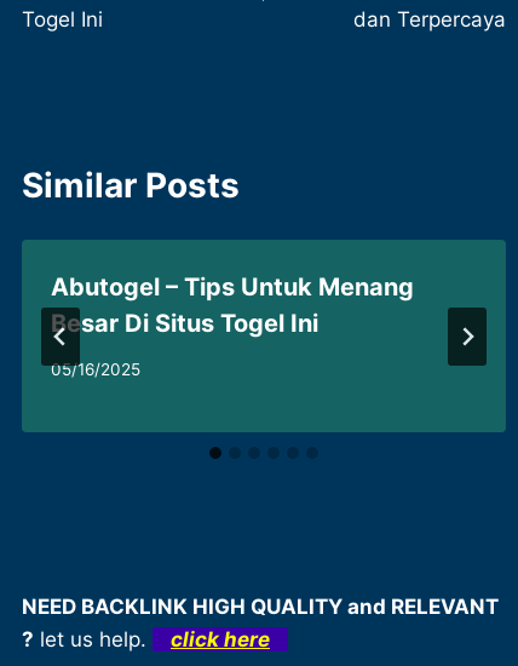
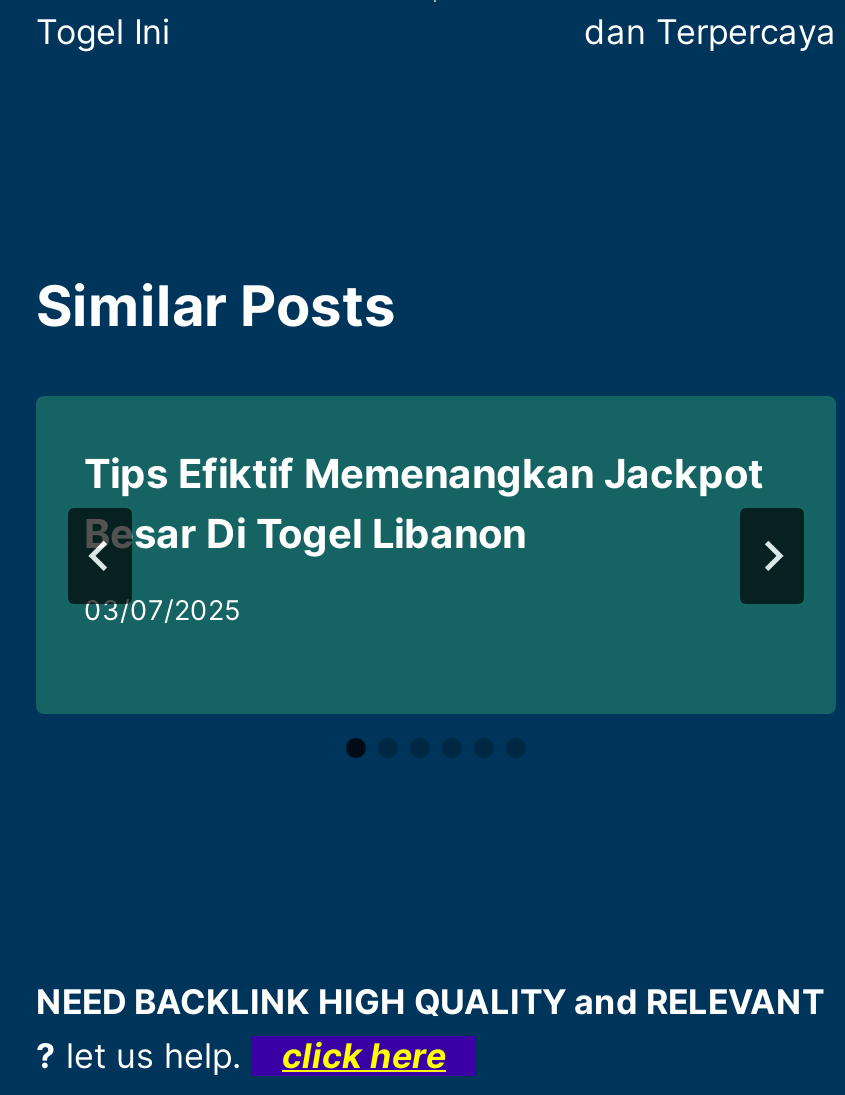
- Abutogel – Tips Untuk Menang
- Besar Di Situs Togel Ini
+ Tips Efiktif Memenangkan Jackpot
+ Besar Di Togel Libanon

- 05/16/2025
+ 03/07/2025
